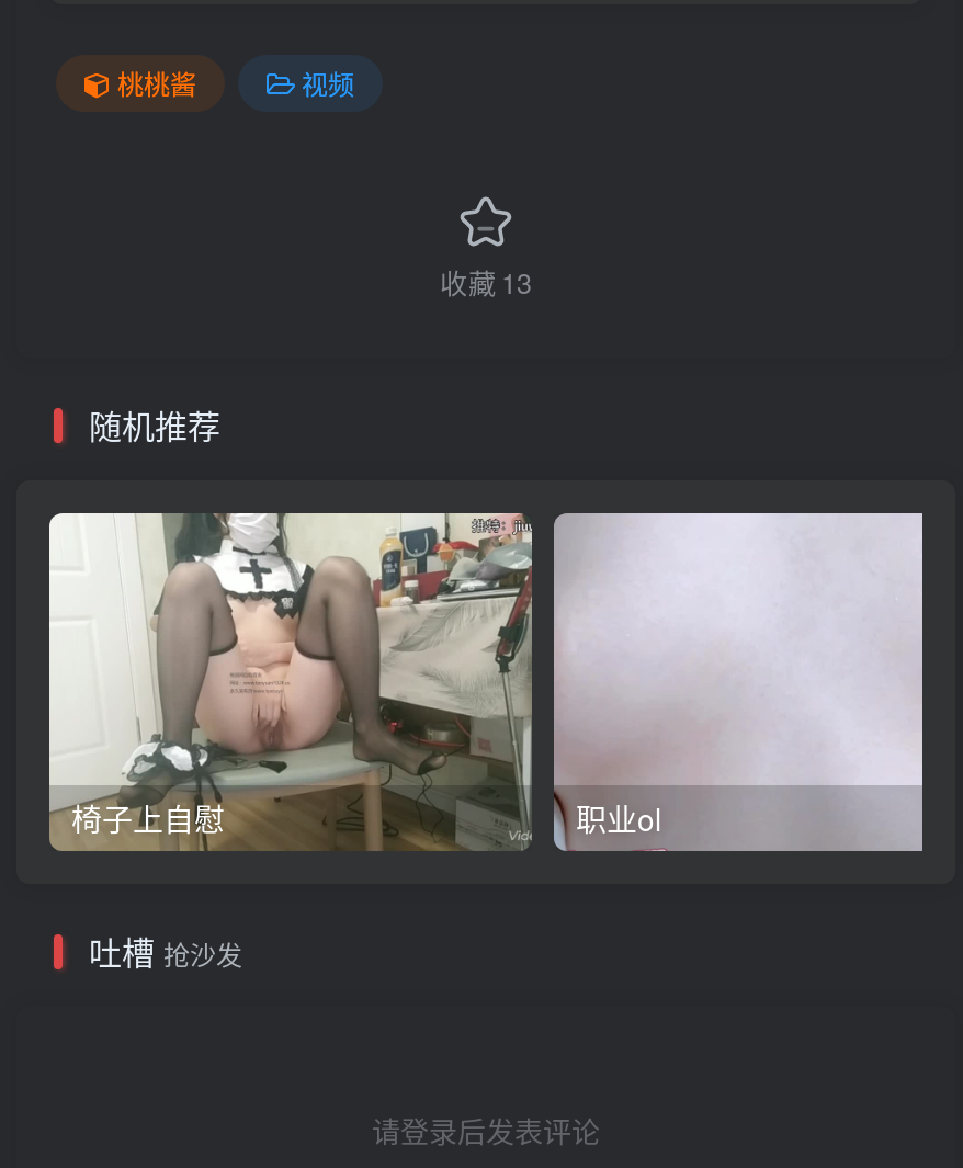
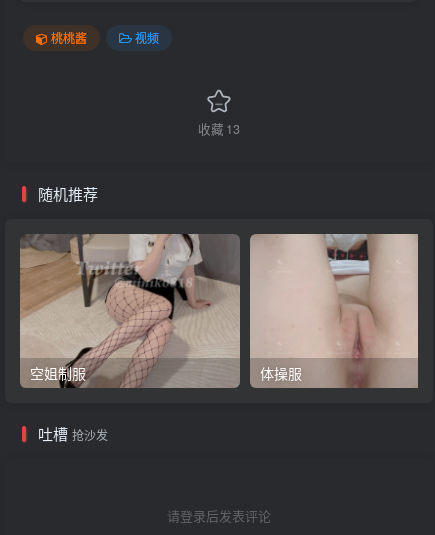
- [image]
- 椅子上自慰
- 职业ol
+ [image]
+ 空姐制服
+ 体操服

- [image]
+ [image]
